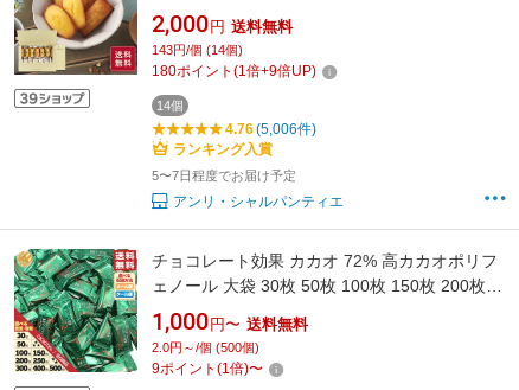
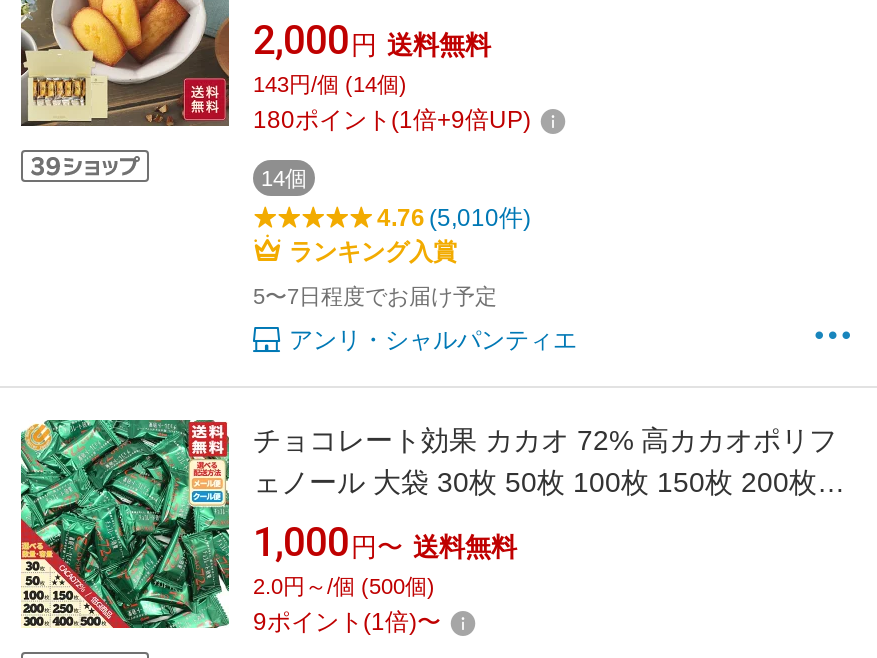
- 4.76 (5,006件)
+ 4.76 (5,010件)
